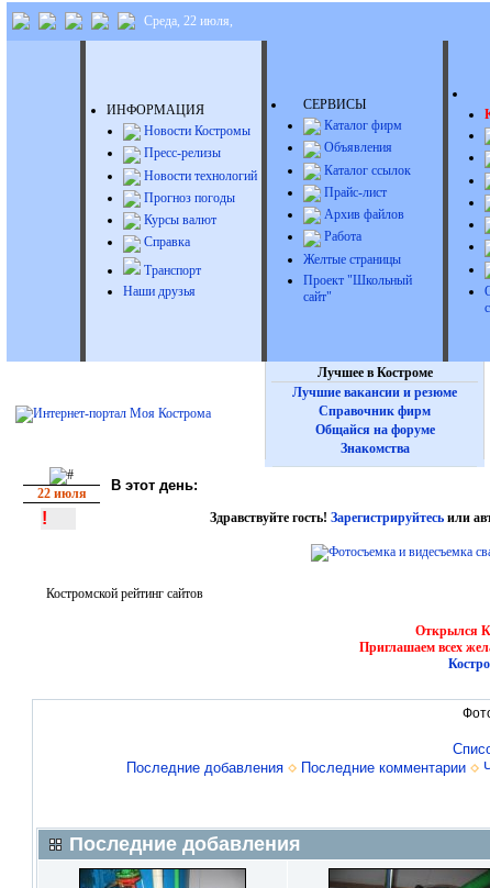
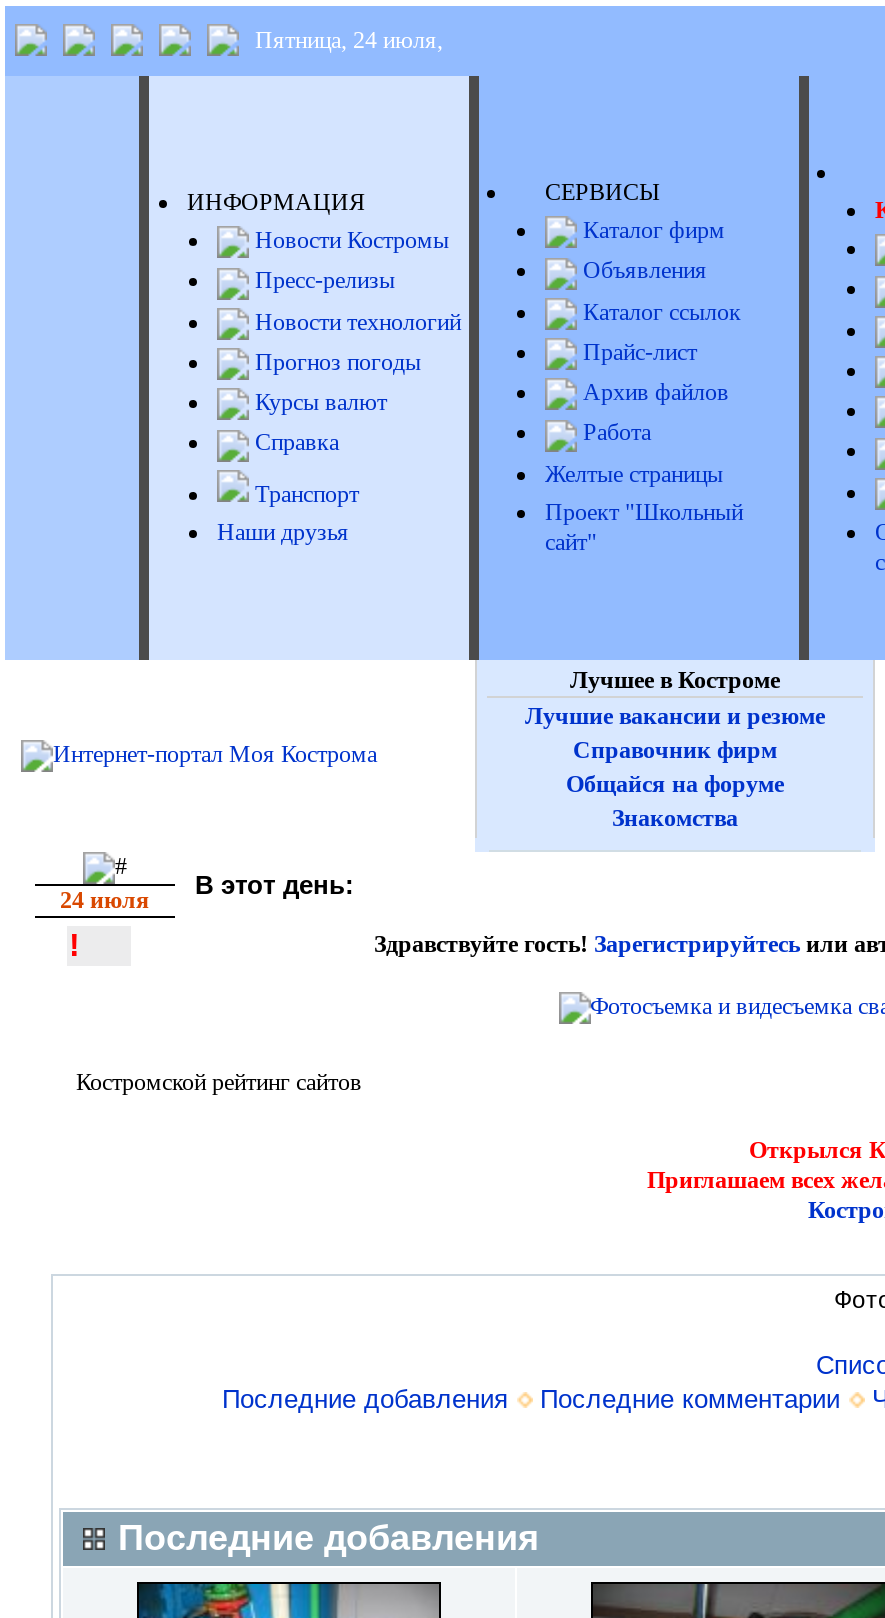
- Среда, 22 июля,
+ Пятница, 24 июля,

- 22 июля В этот день:
+ 24 июля В этот день:
